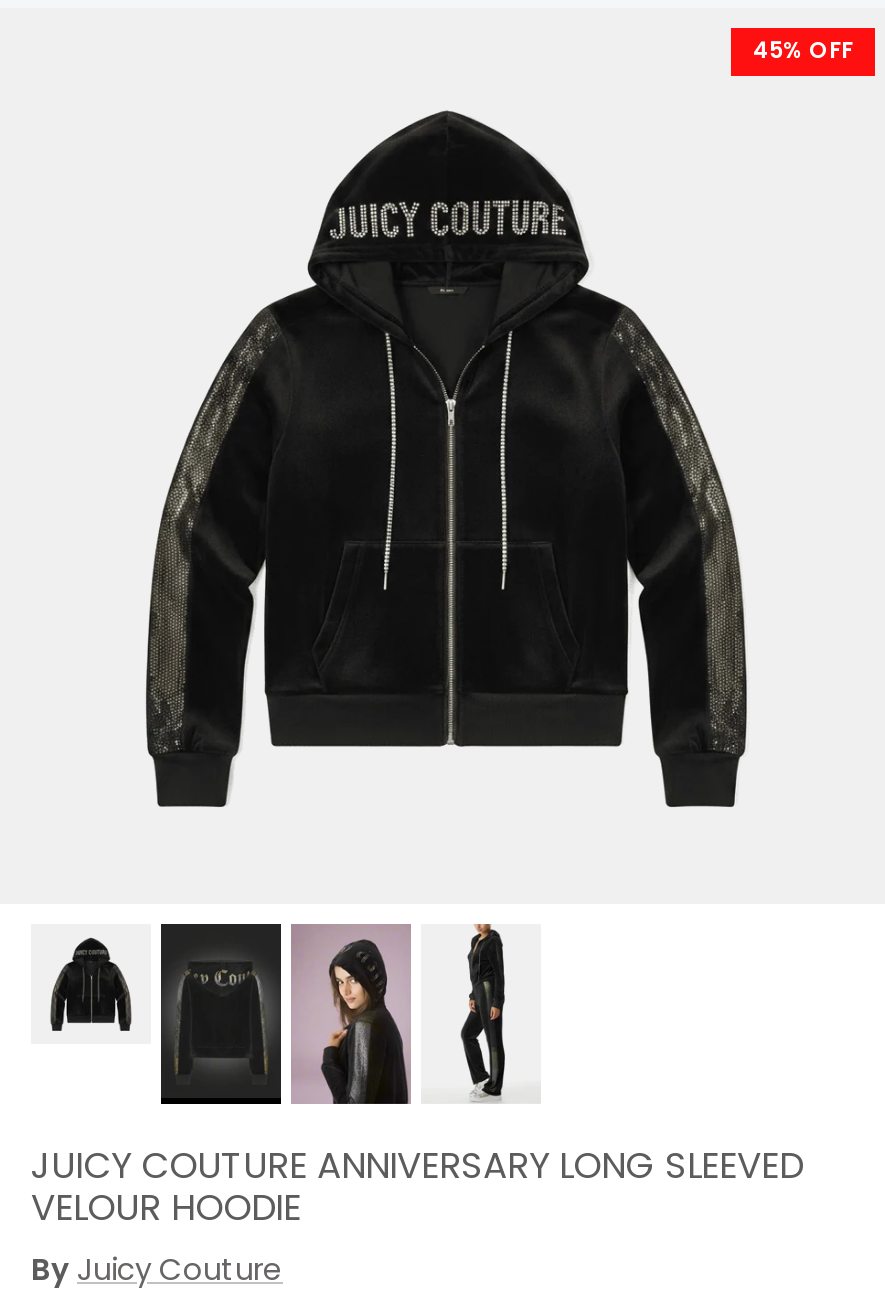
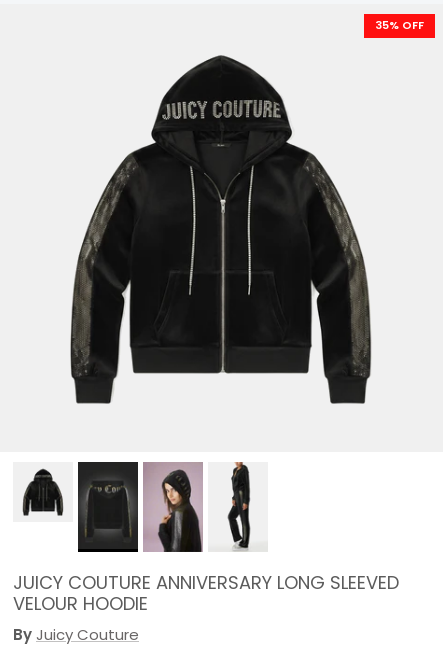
- 45% OFF
+ 35% OFF
